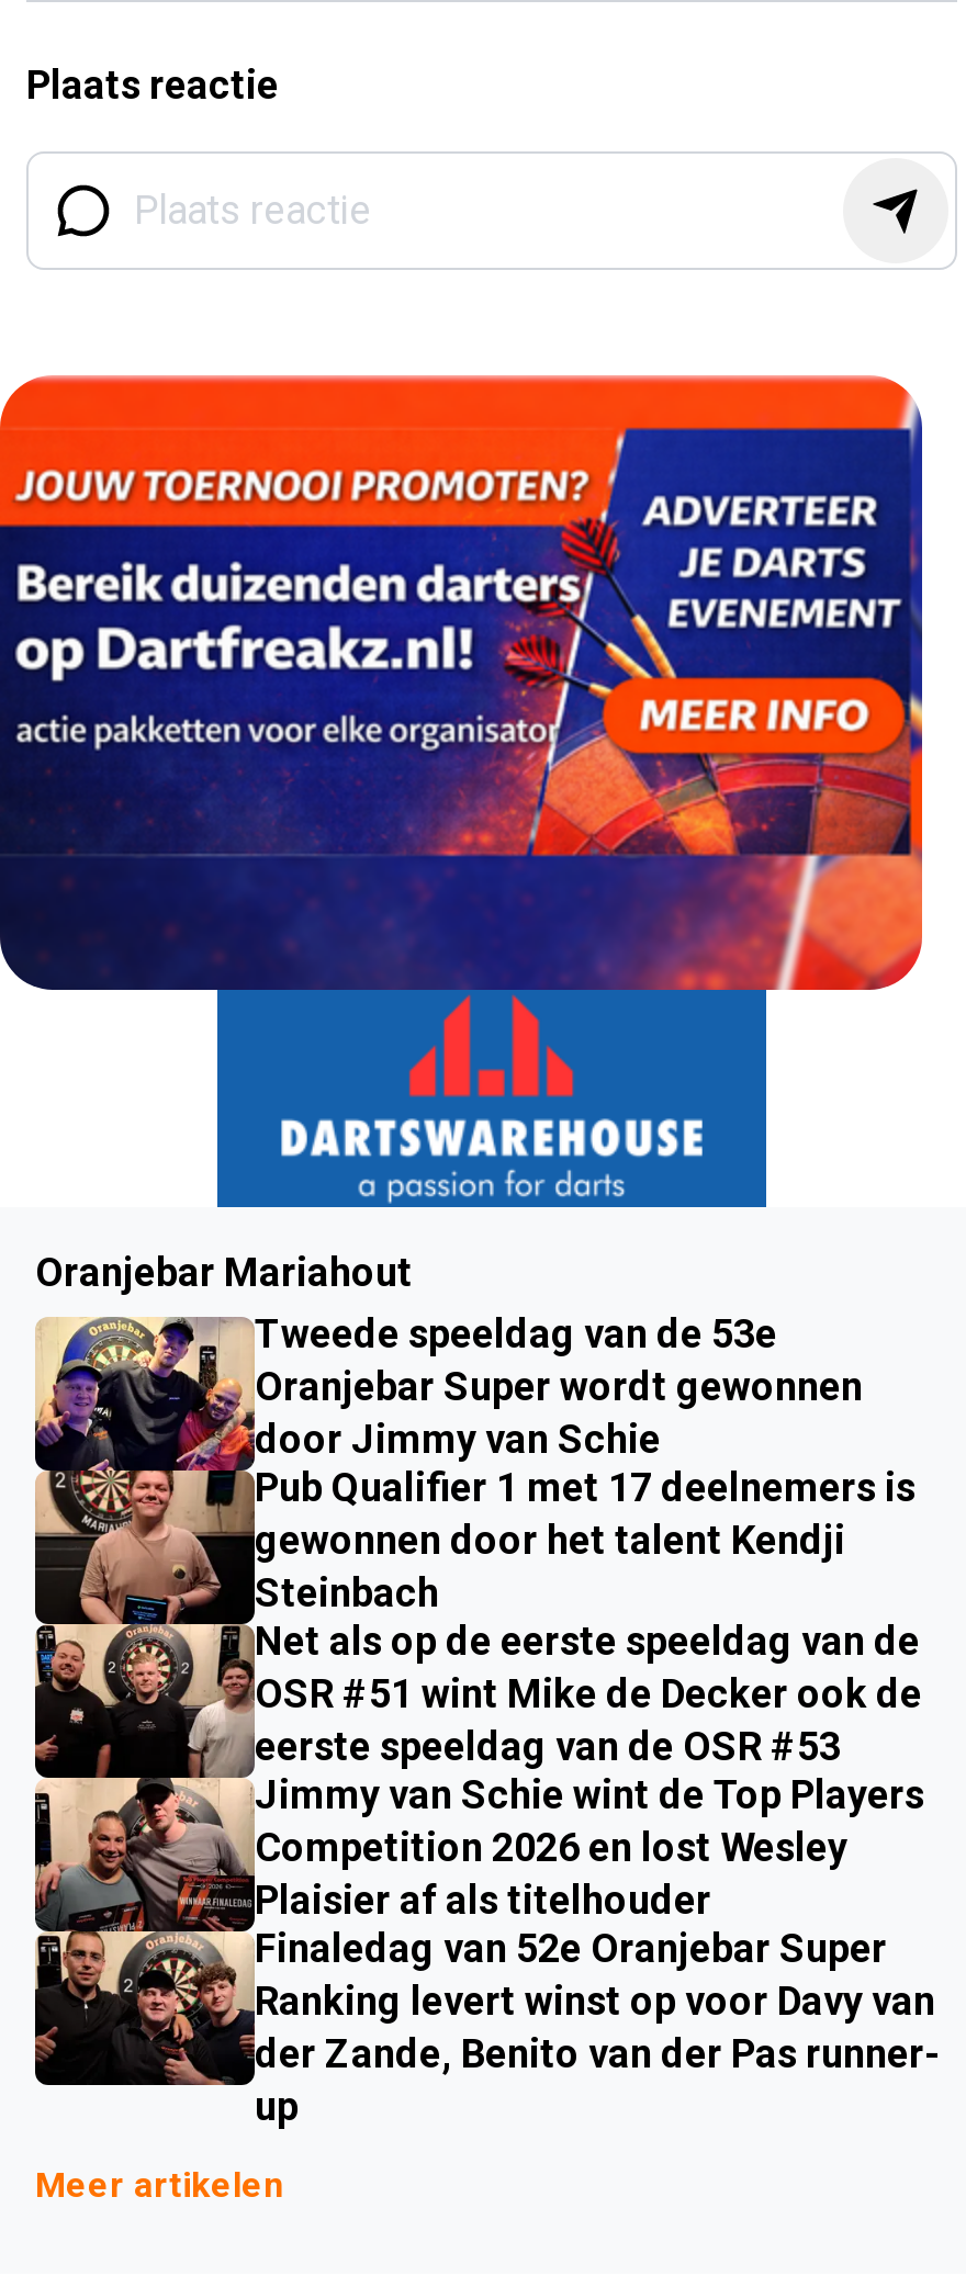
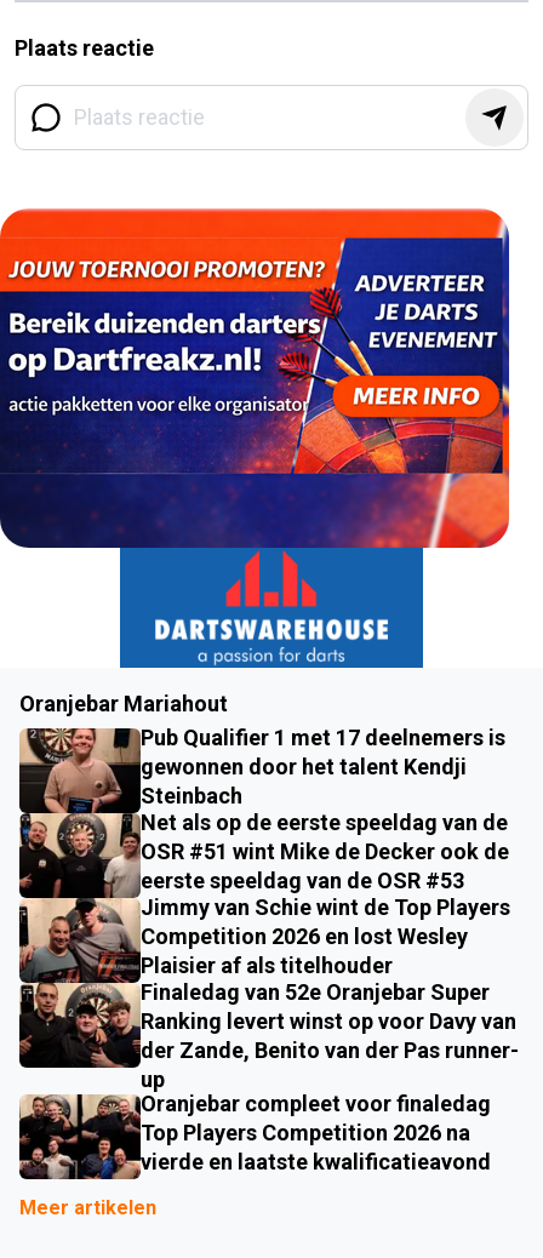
- [image]
- Tweede speeldag van de 53e
- Oranjebar Super wordt gewonnen
- door Jimmy van Schie

moved up: Pub Qualifier 1 met 17 deelnemers is | gewonnen door het talent Kendji | Steinbach | ... | der Zande, Benito van der Pas runner- | up

+ [image]
+ Oranjebar compleet voor finaledag
+ Top Players Competition 2026 na
+ vierde en laatste kwalificatieavond
